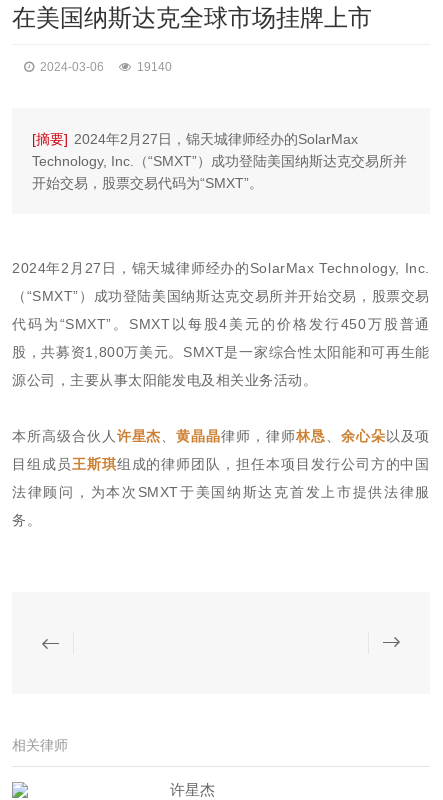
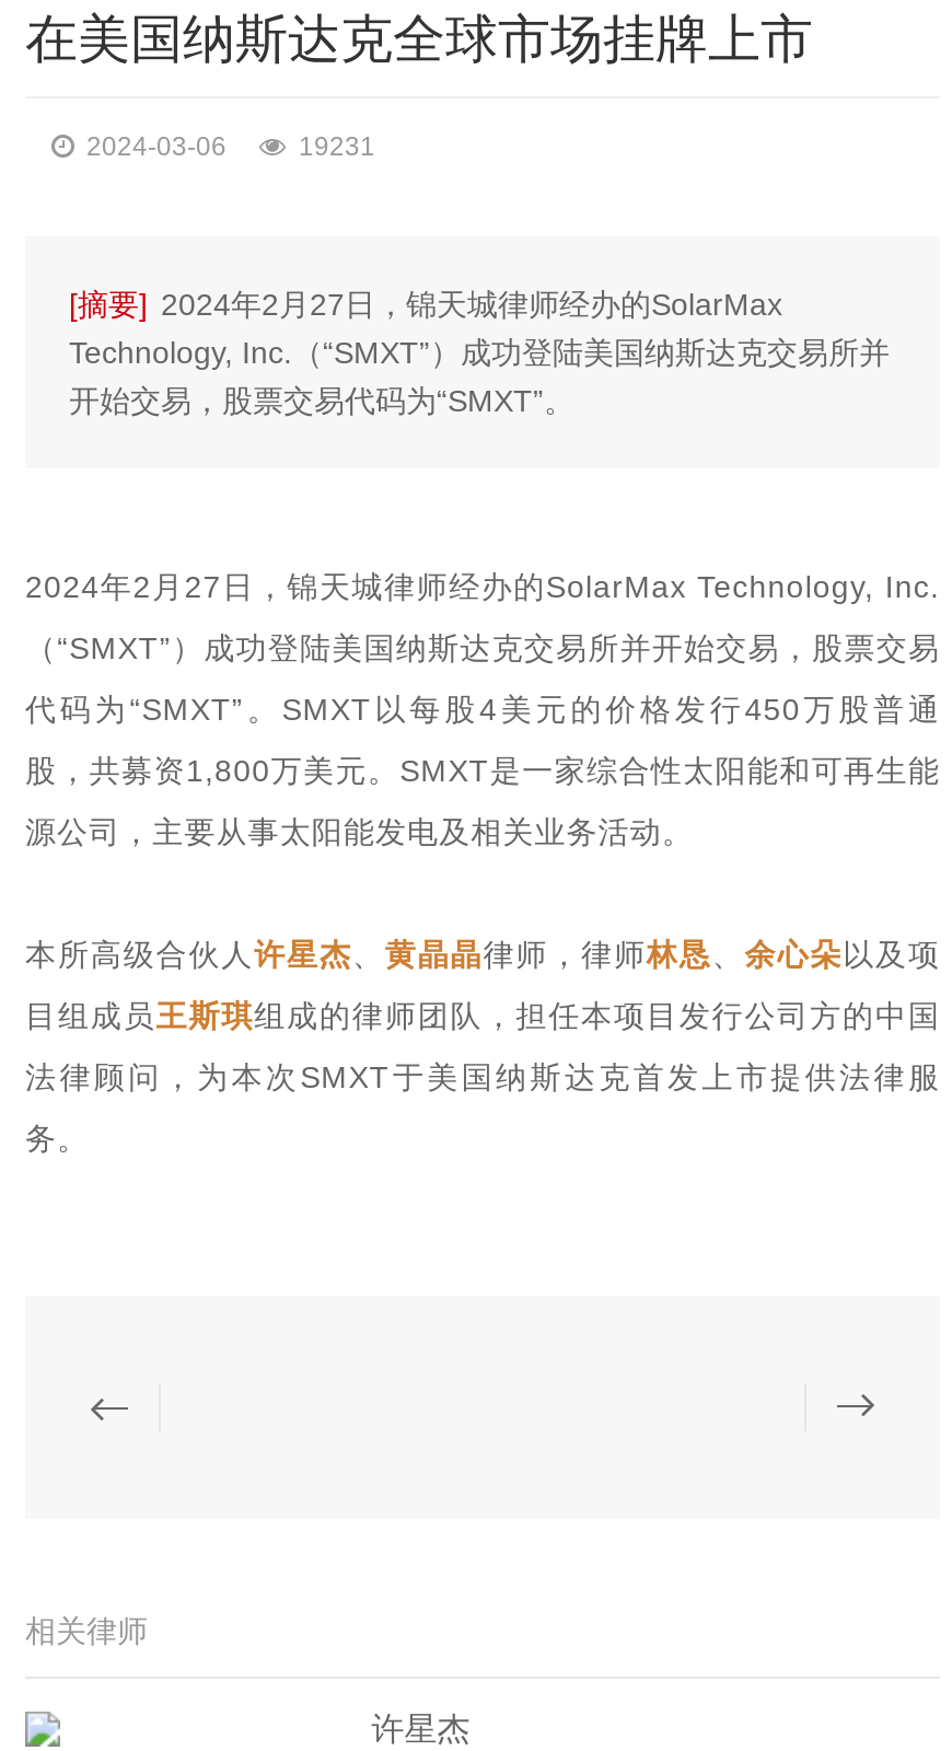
- 19140
+ 19231
